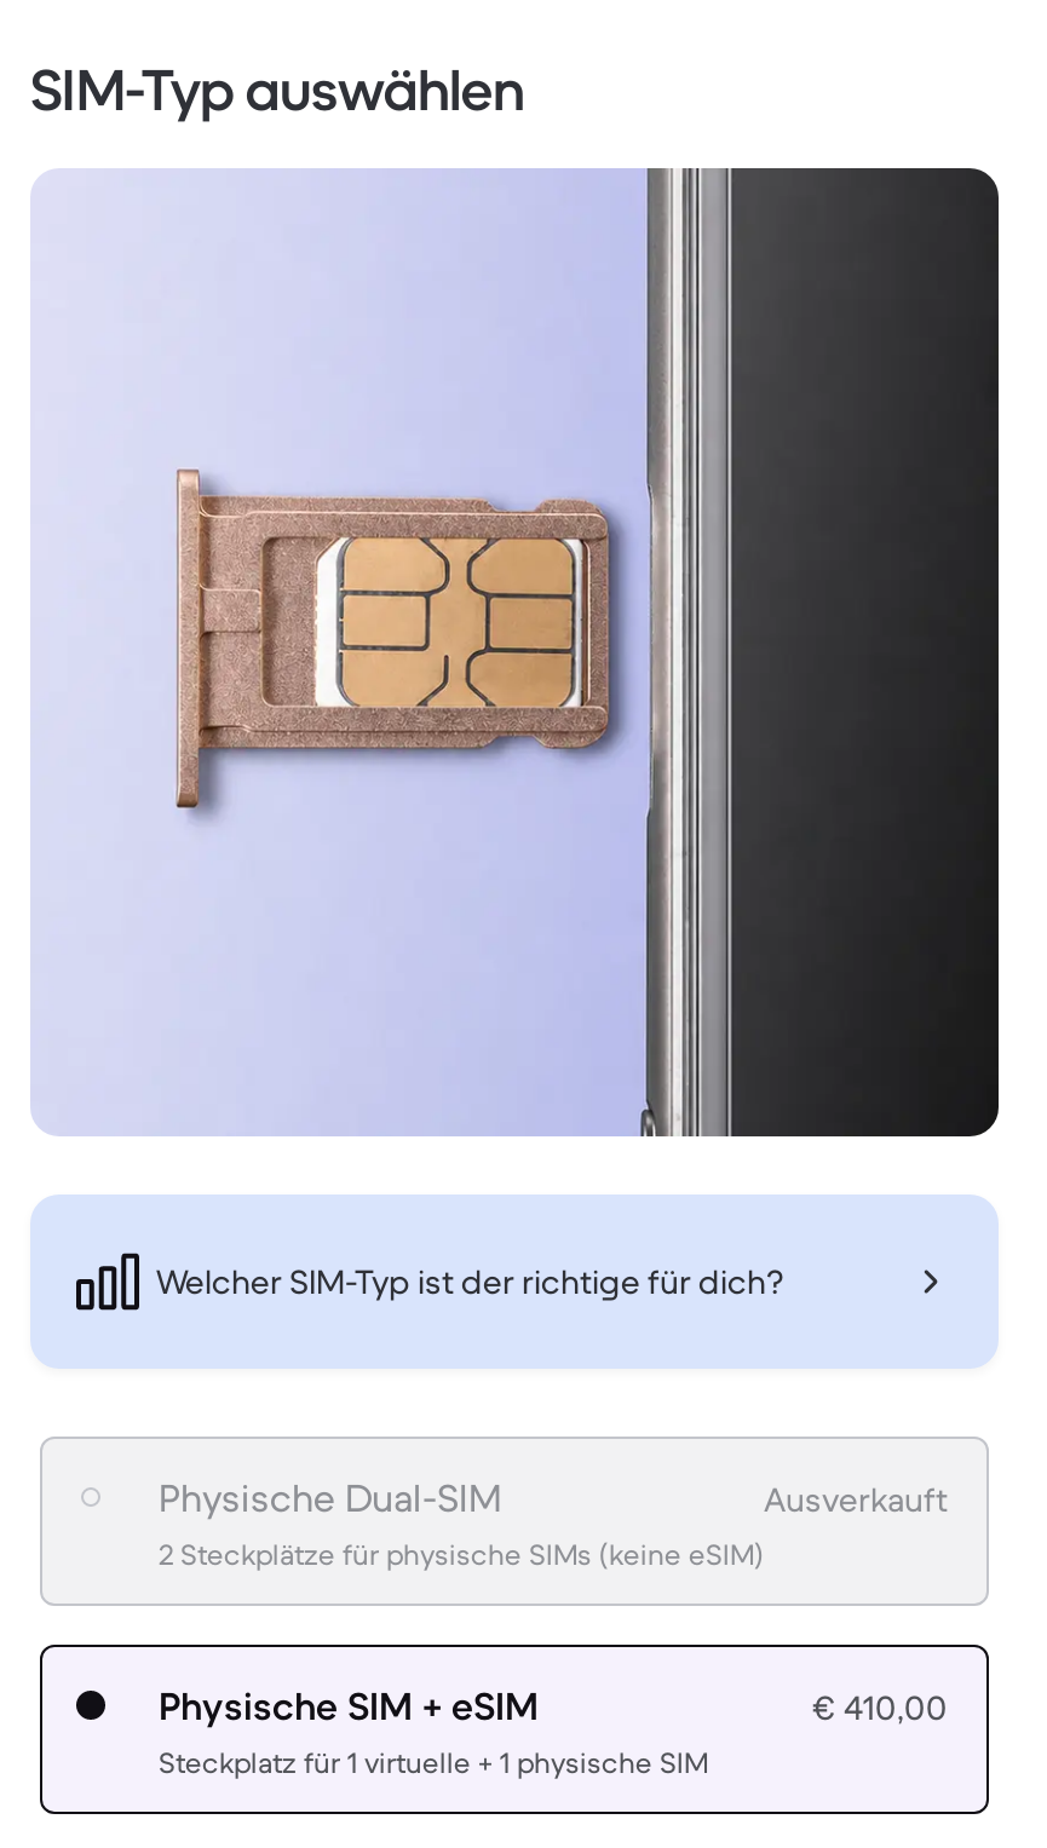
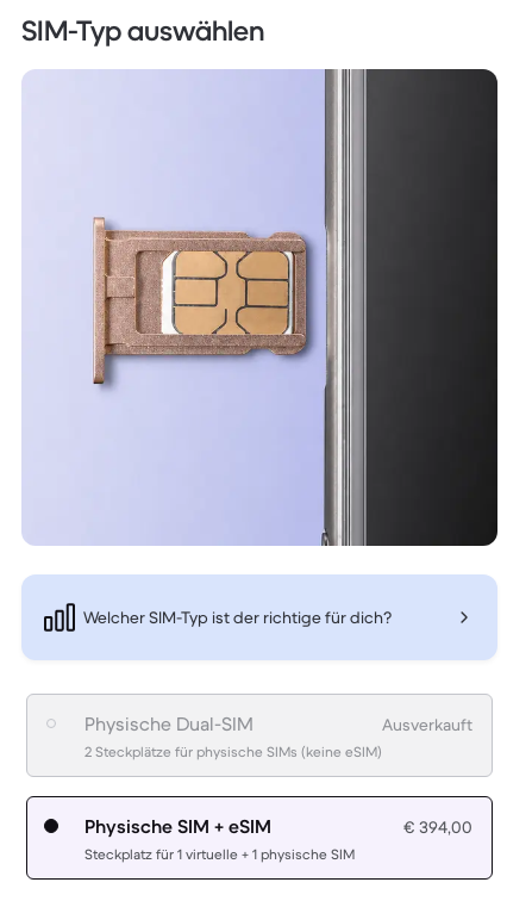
- € 410,00
+ € 394,00
